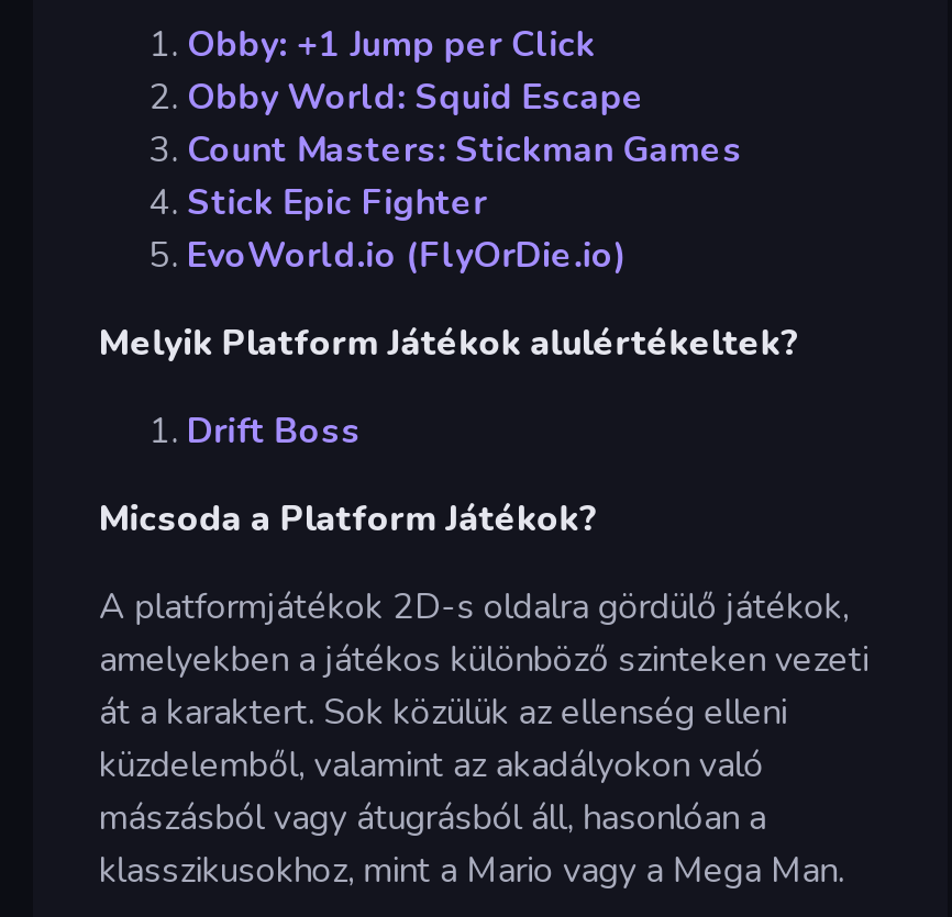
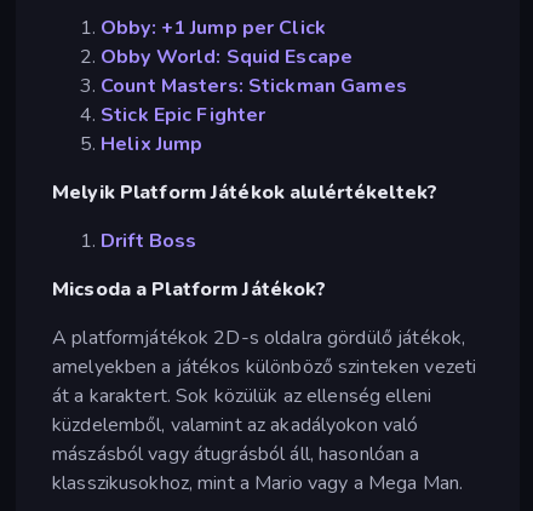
- EvoWorld.io (FlyOrDie.io)
+ Helix Jump
